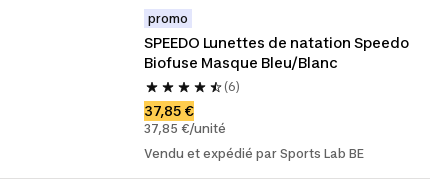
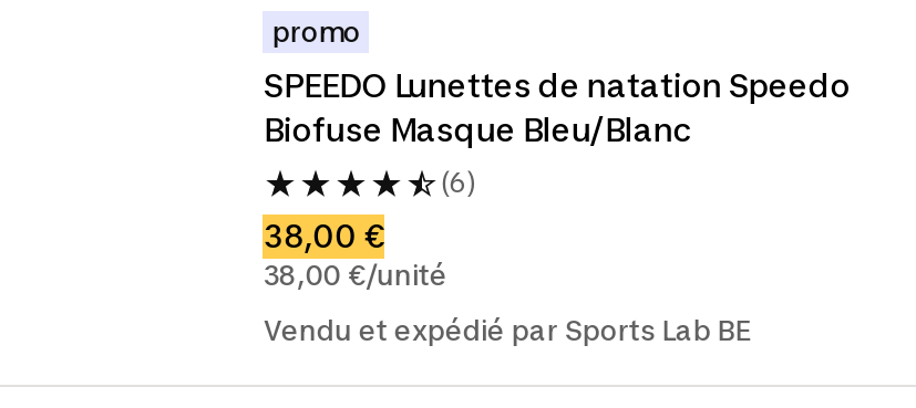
- 37,85 €
+ 38,00 €

- 37,85 €/unité
+ 38,00 €/unité
